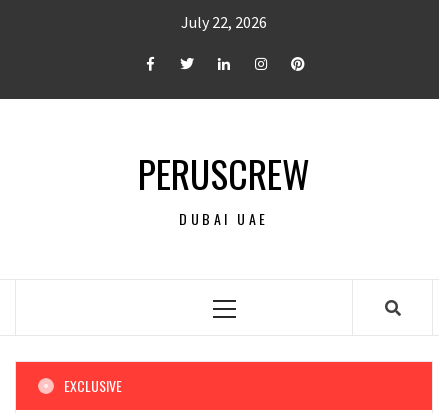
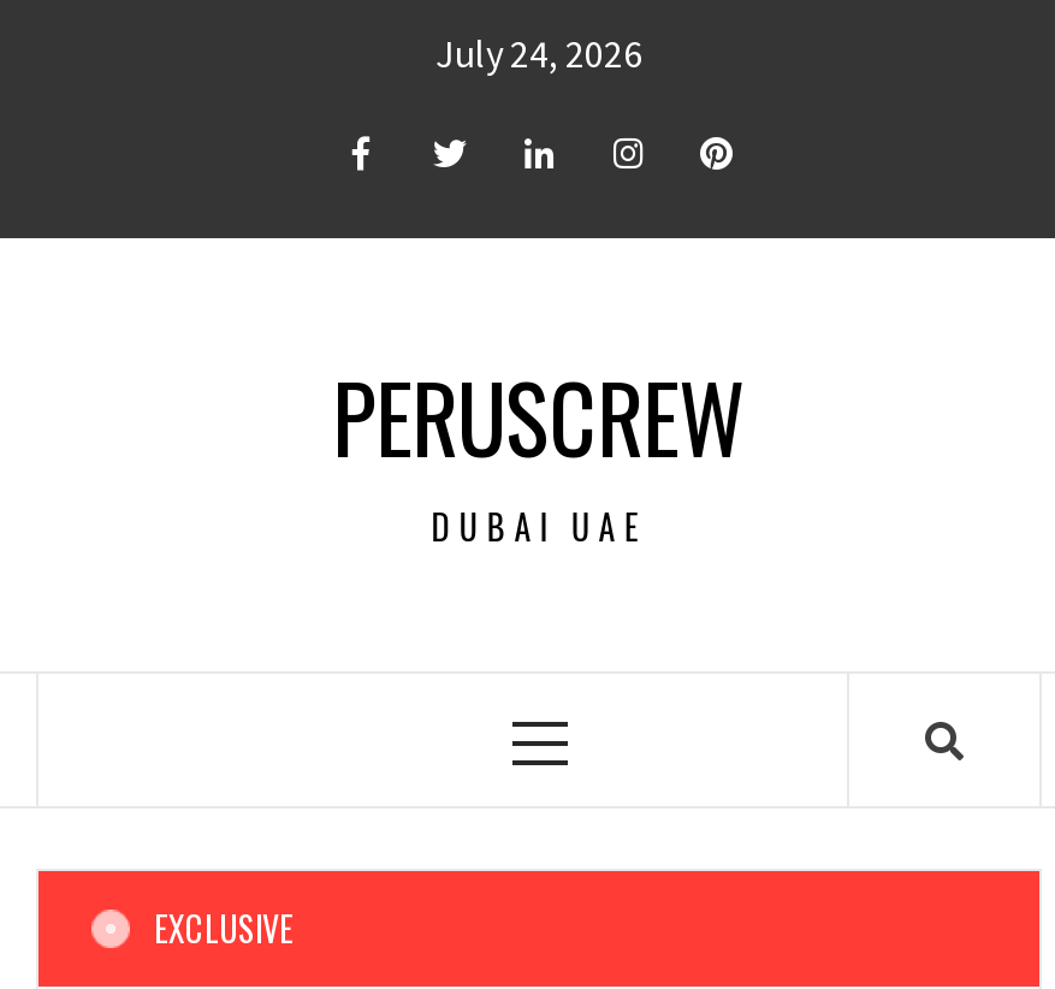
- July 22, 2026
+ July 24, 2026
